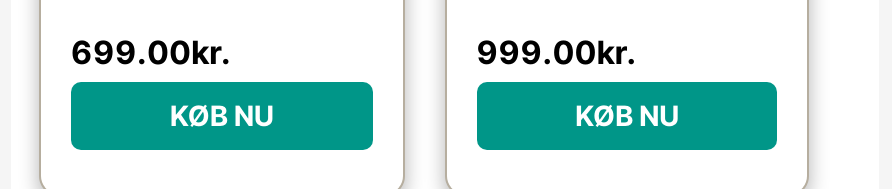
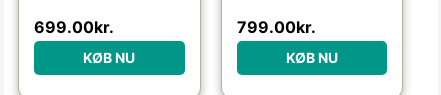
- 999.00kr.
+ 799.00kr.
